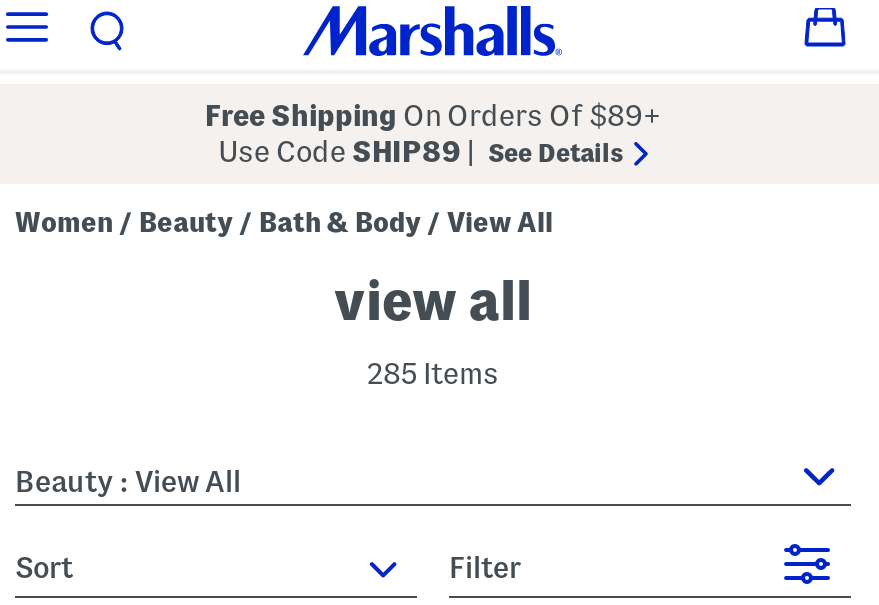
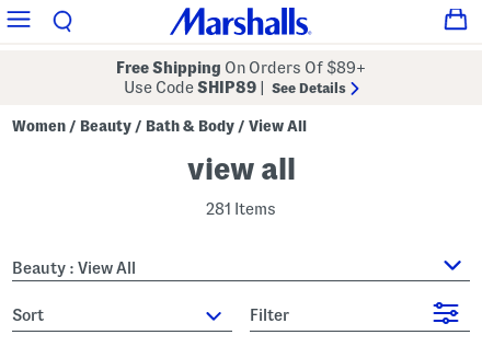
- 285 Items
+ 281 Items
